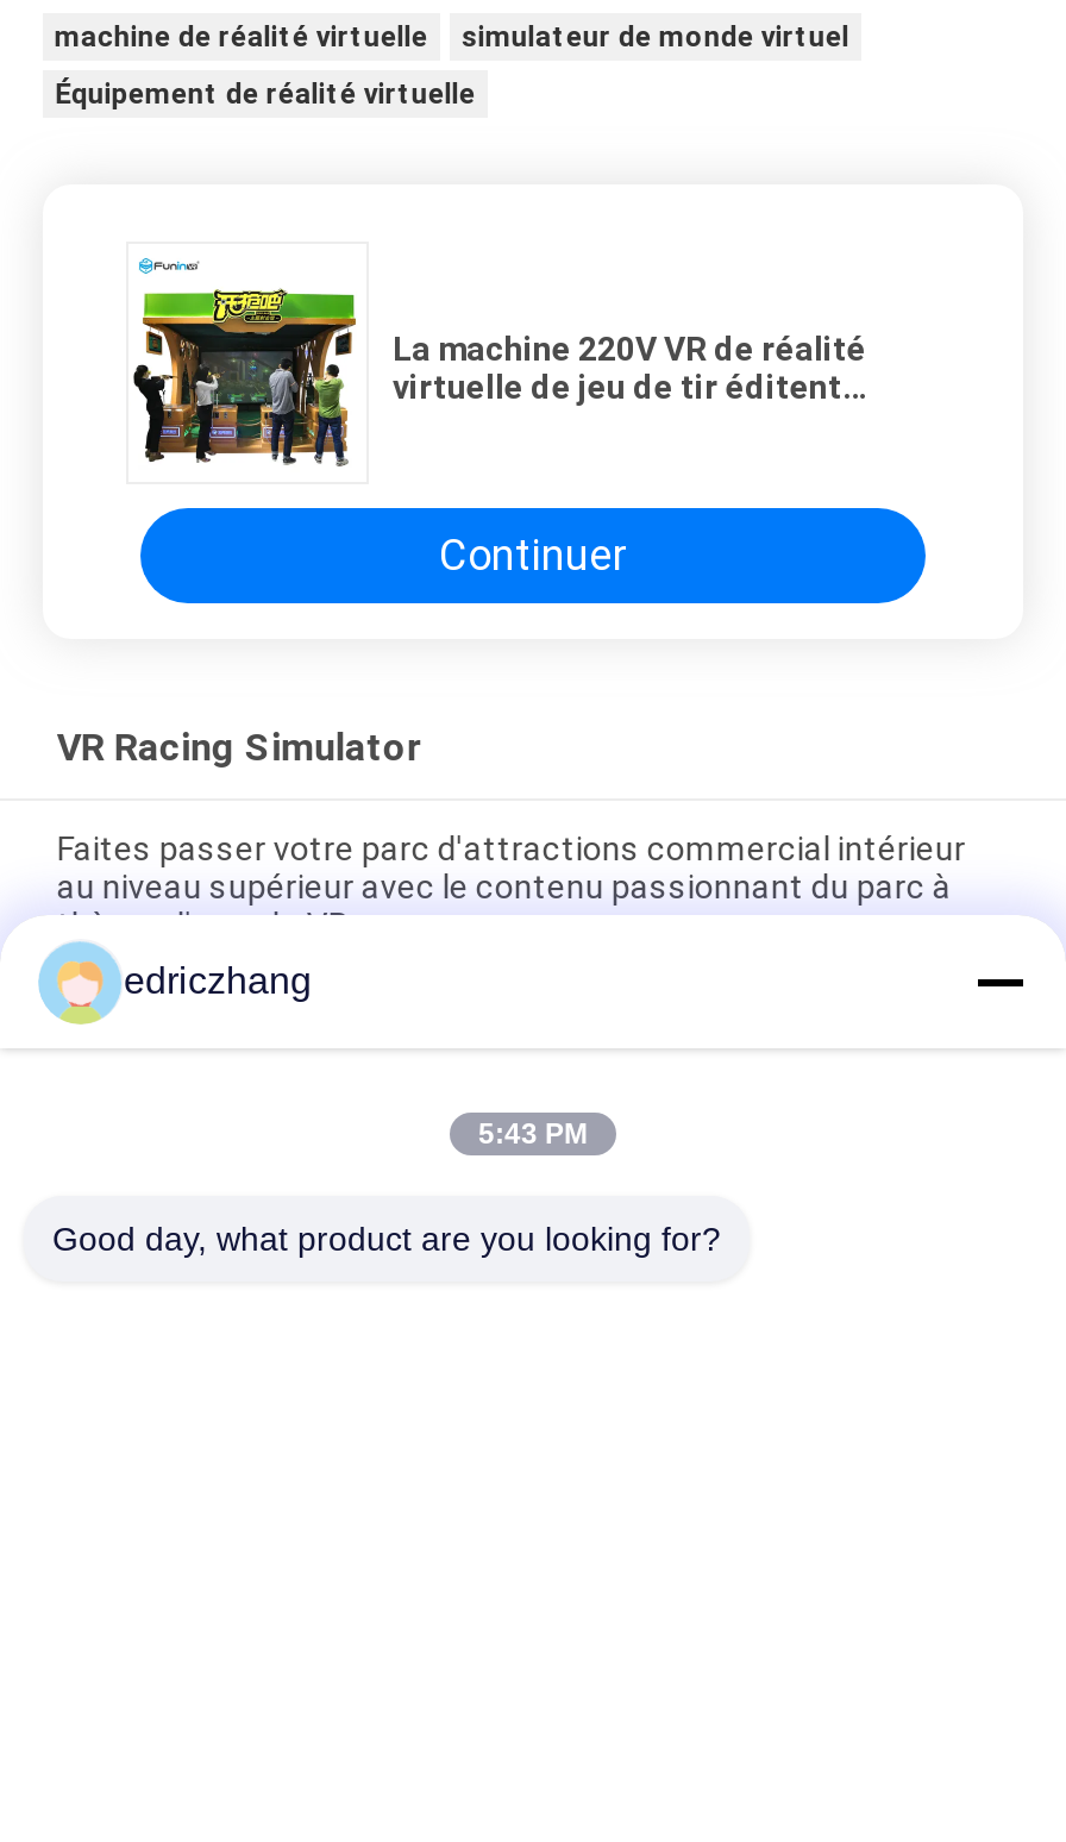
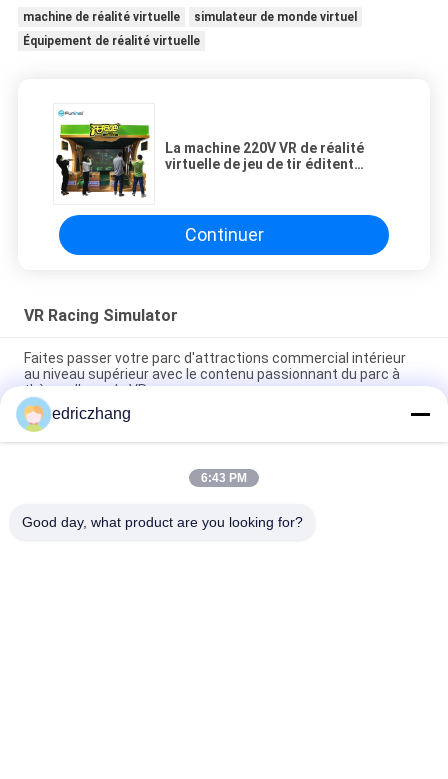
- 5:43 PM
+ 6:43 PM
